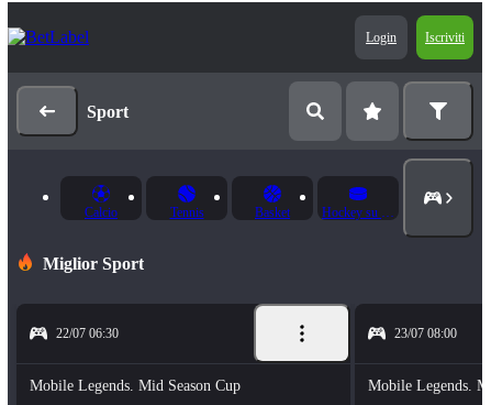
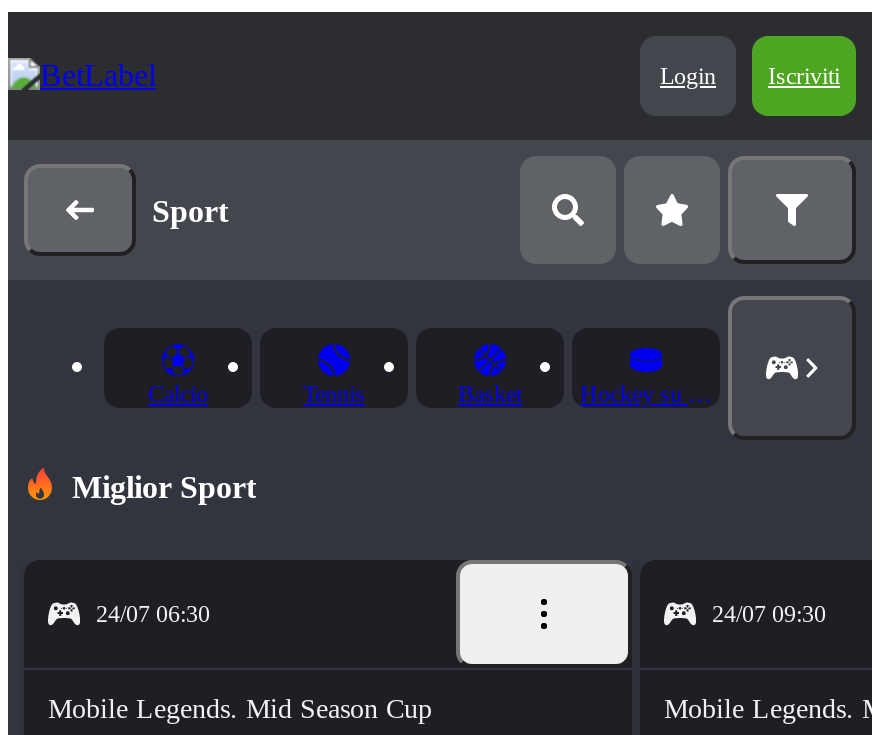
- 22/07 06:30
+ 24/07 06:30

- 23/07 08:00
+ 24/07 09:30
